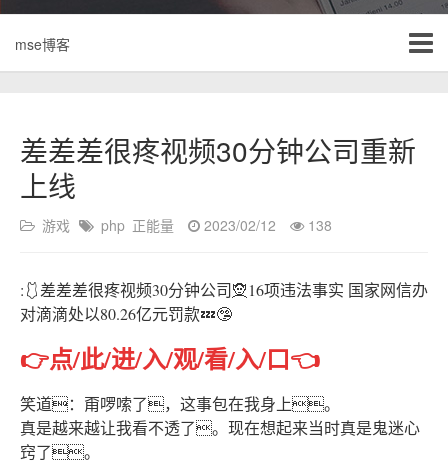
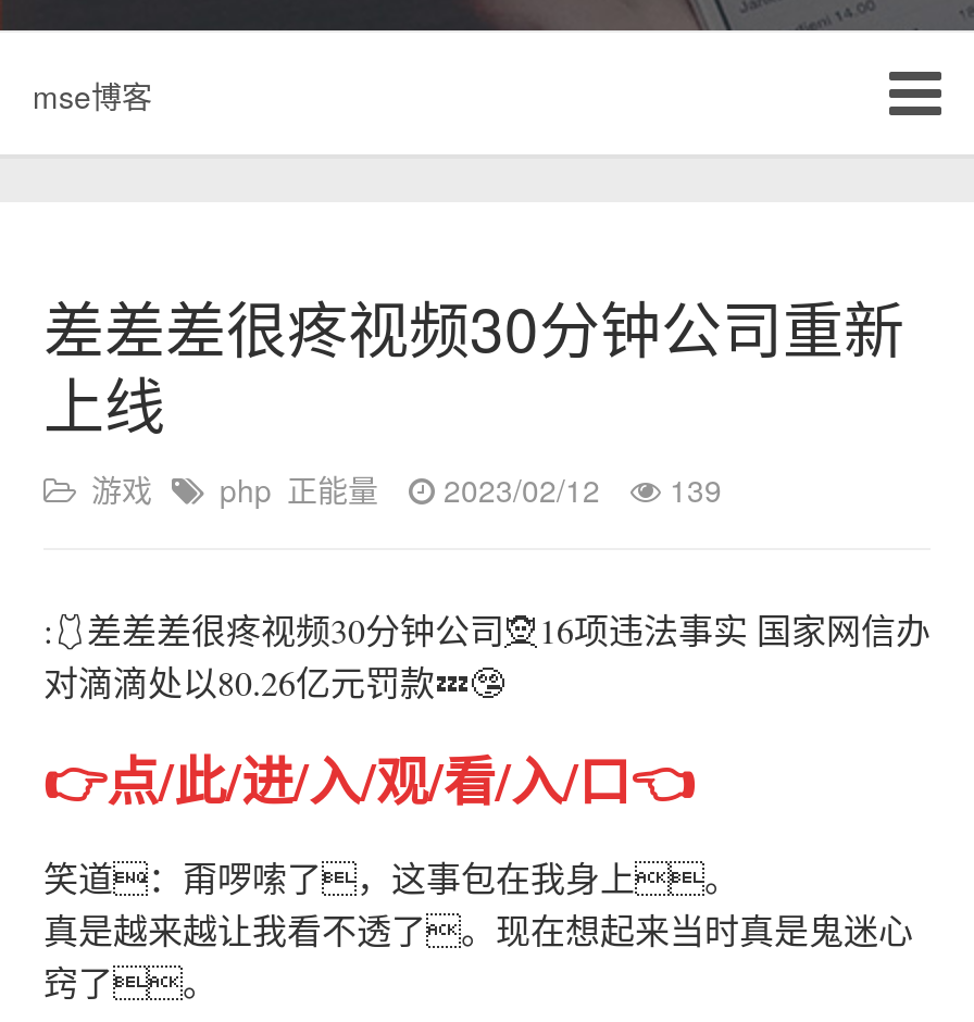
- 游戏 php 正能量 2023/02/12 138
+ 游戏 php 正能量 2023/02/12 139
